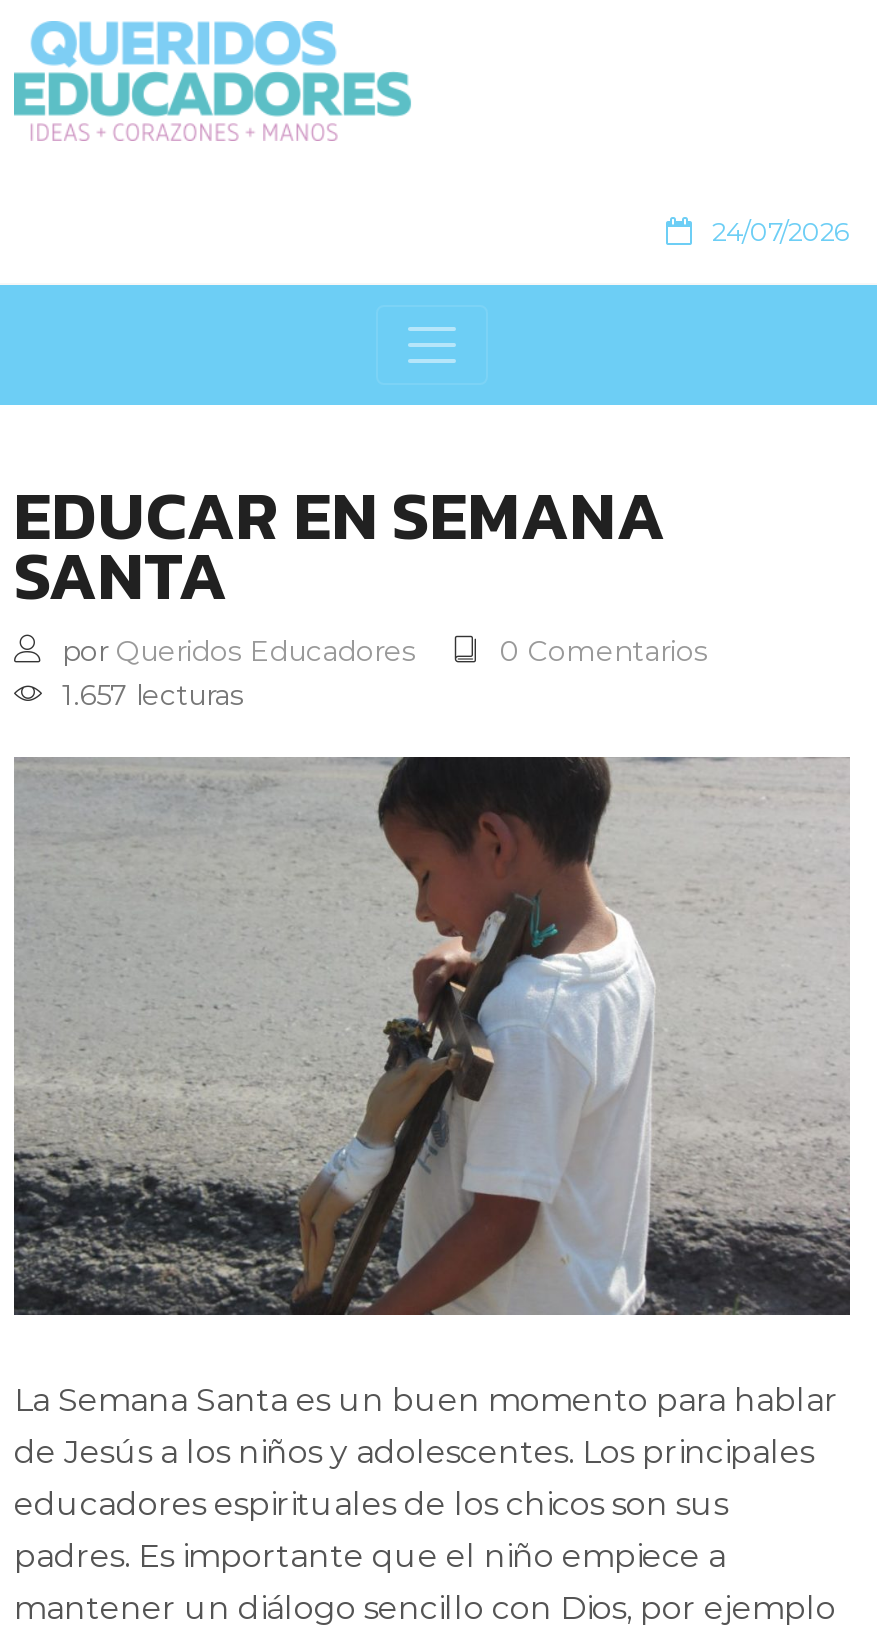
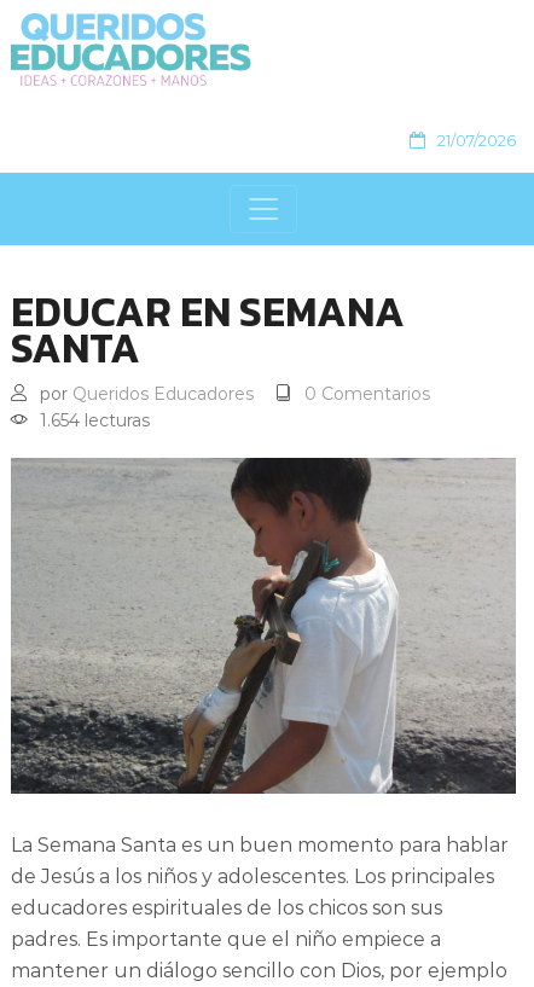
- 24/07/2026
+ 21/07/2026

- 1.657 lecturas
+ 1.654 lecturas
